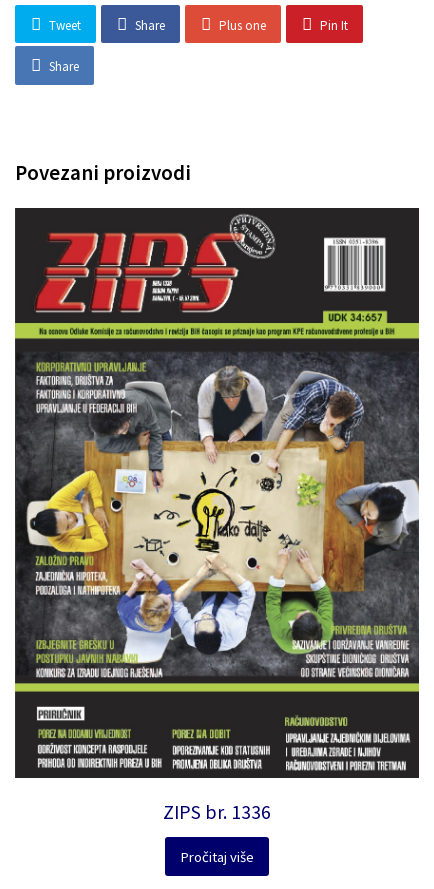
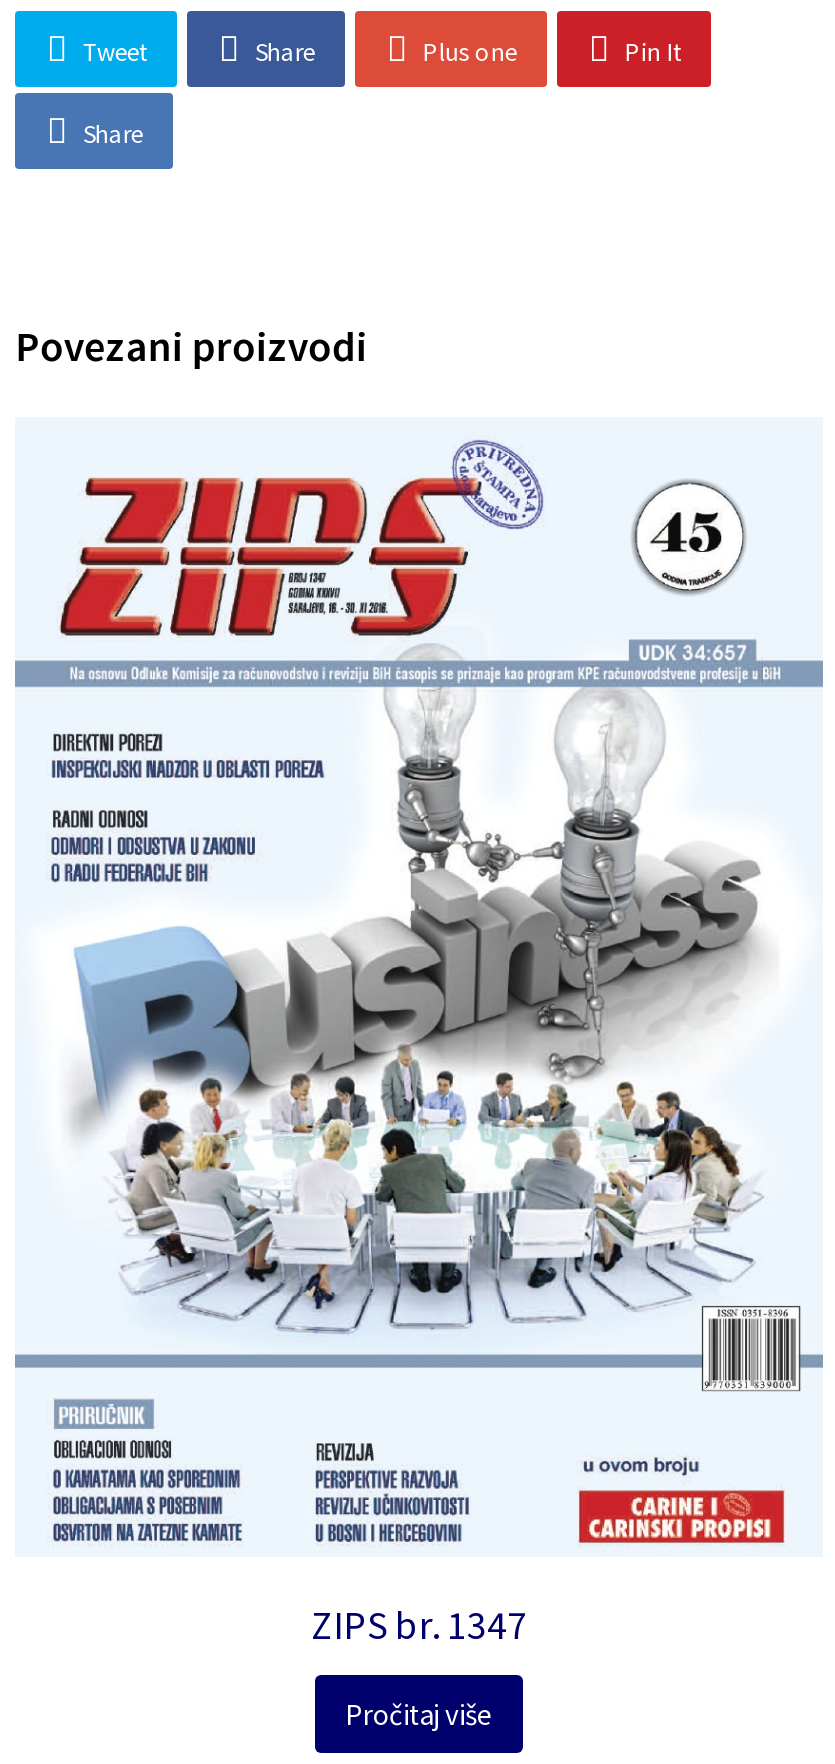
- [image]
- ZIPS br. 1336
+ [image]
+ ZIPS br. 1347
